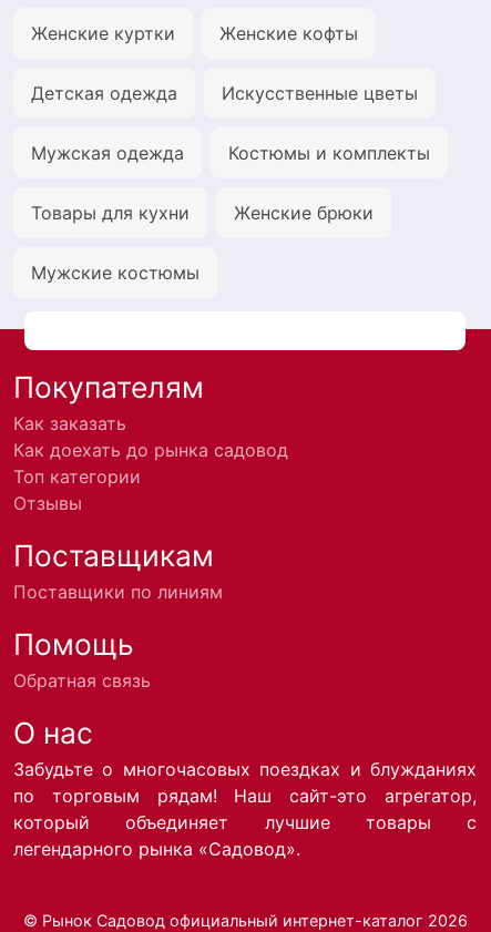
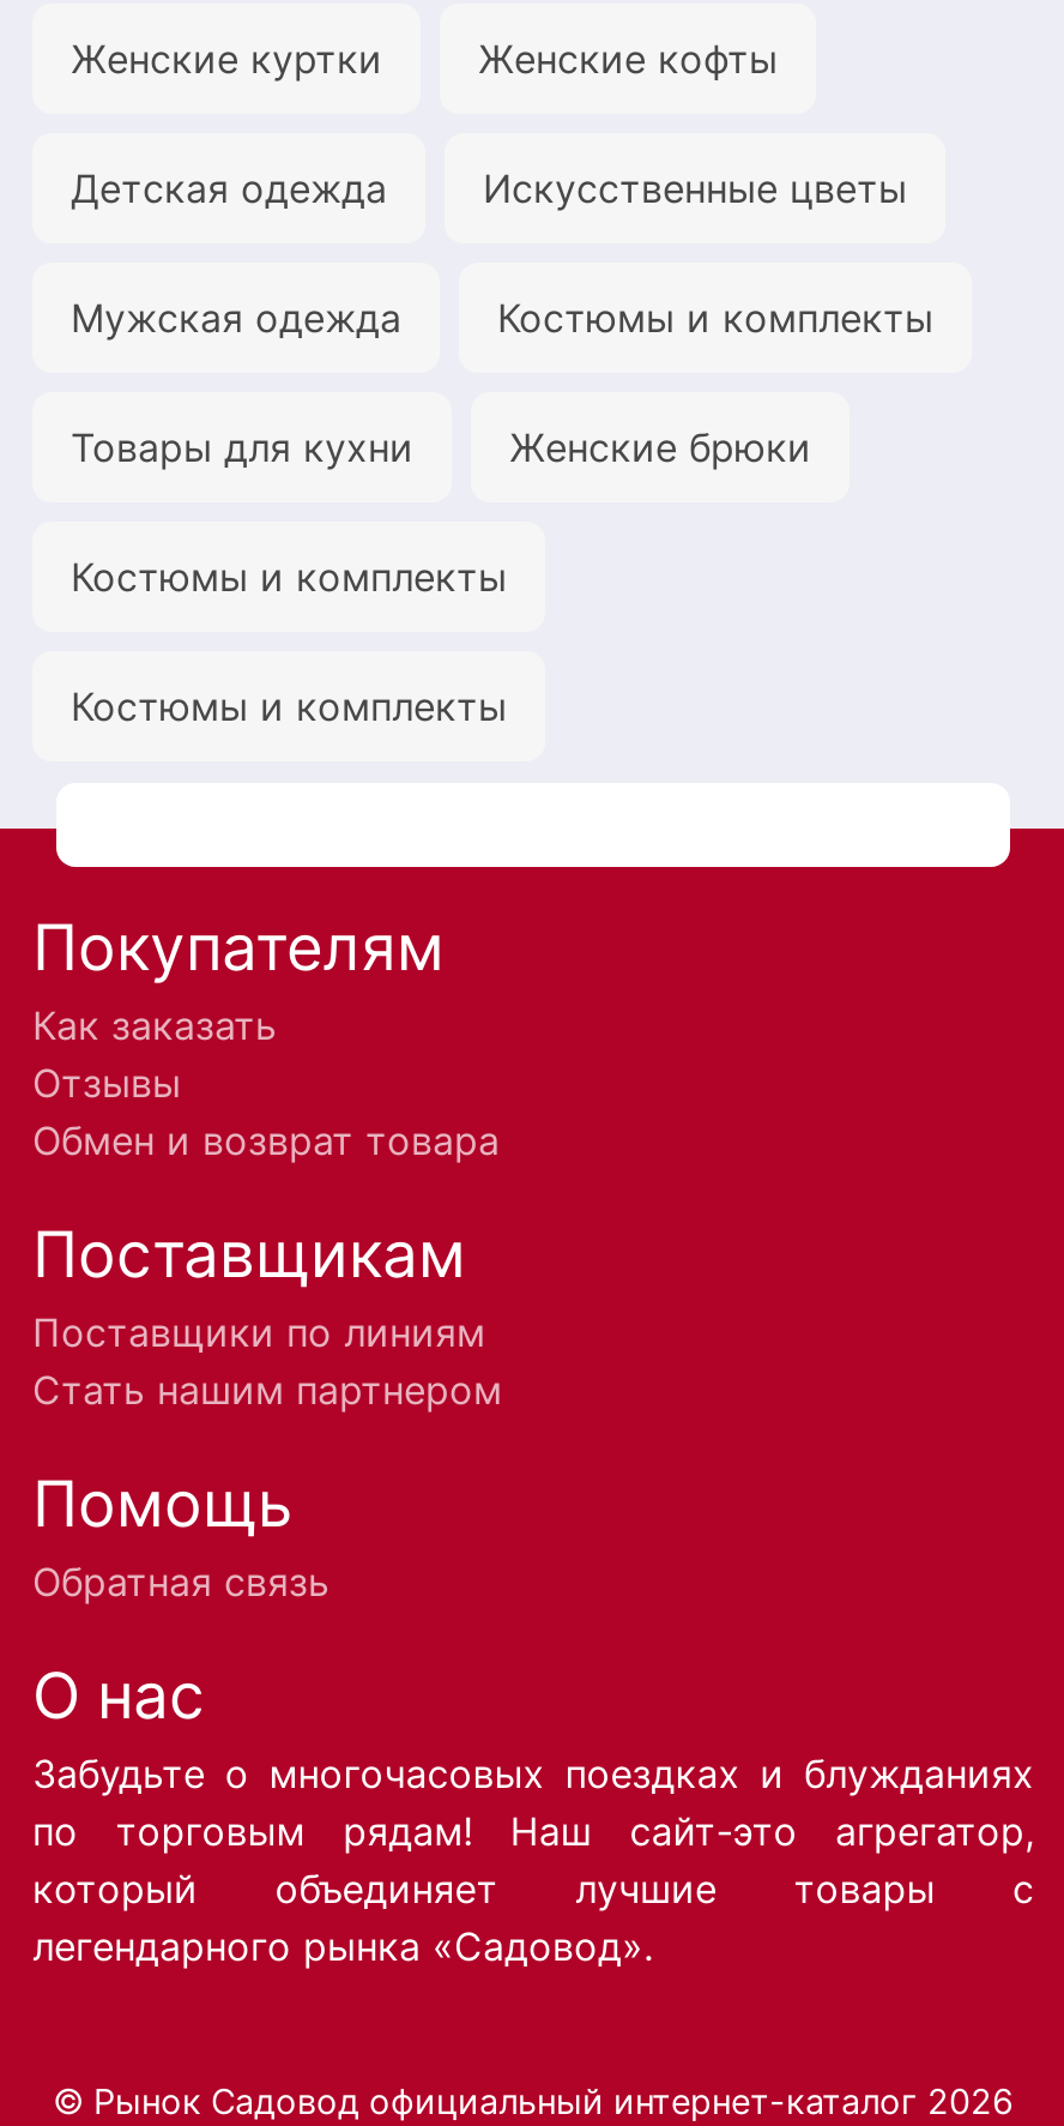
- Мужские костюмы
+ Костюмы и комплекты
+ Костюмы и комплекты

- Как доехать до рынка садовод
- Топ категории

+ Обмен и возврат товара

+ Стать нашим партнером
